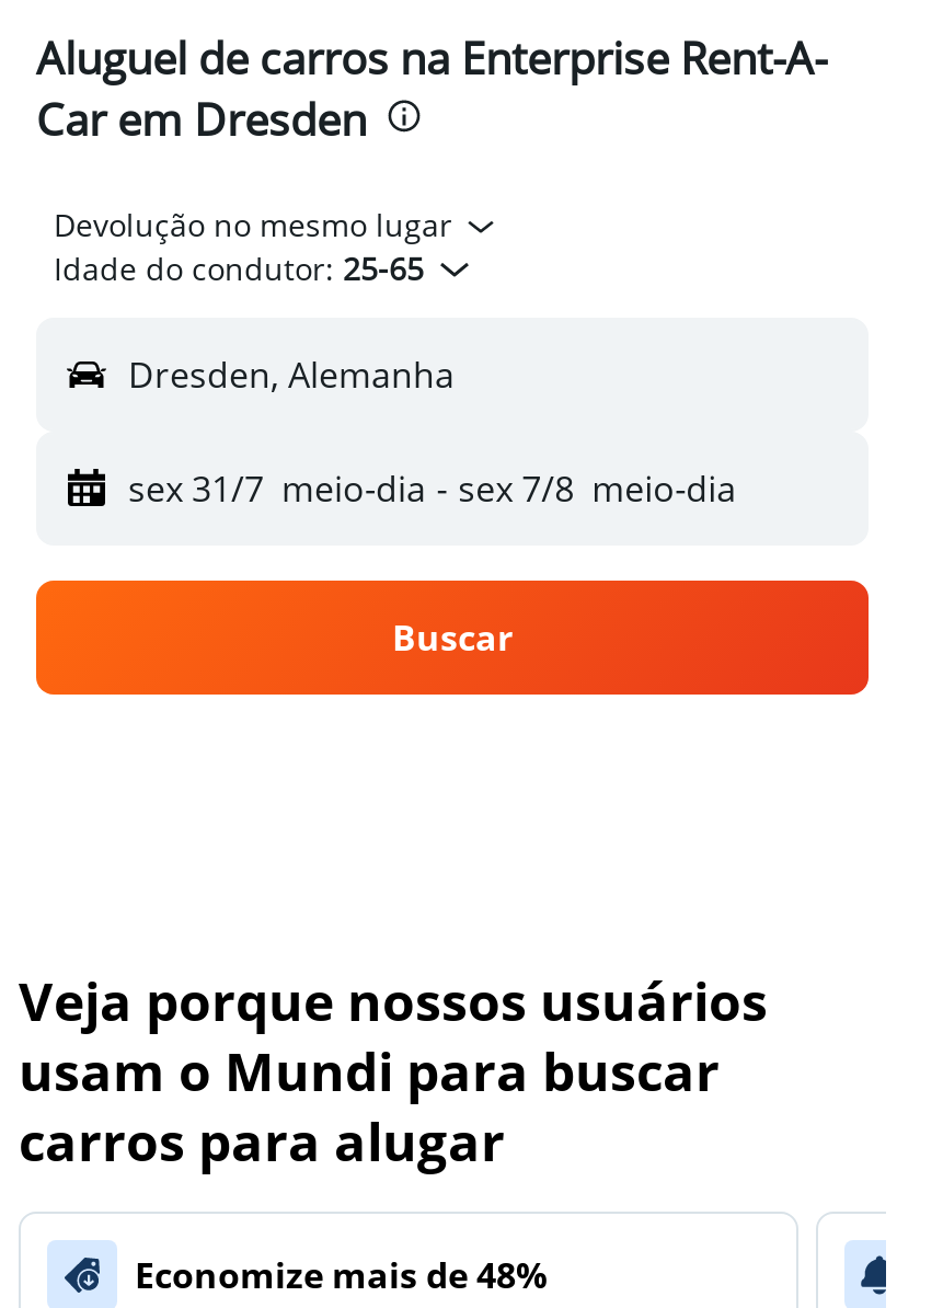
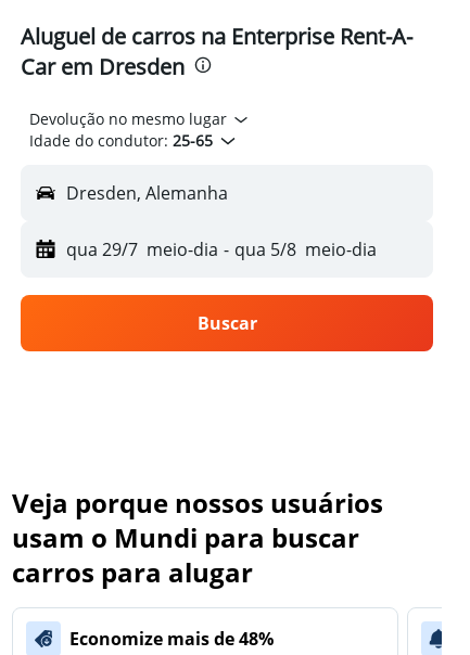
- sex 31/7 meio-dia - sex 7/8 meio-dia
+ qua 29/7 meio-dia - qua 5/8 meio-dia
